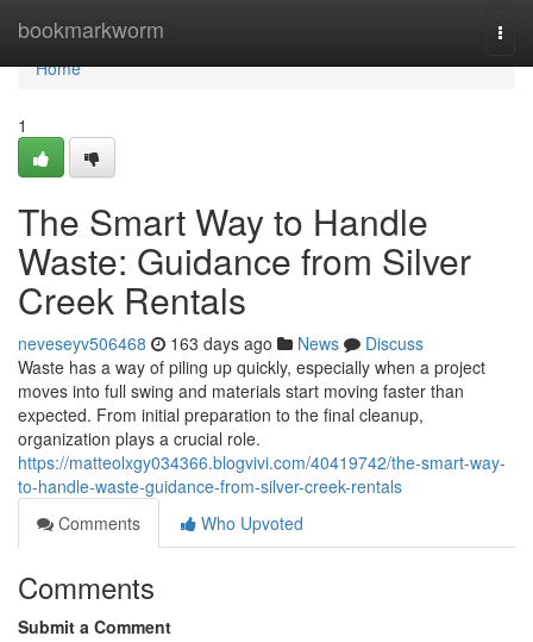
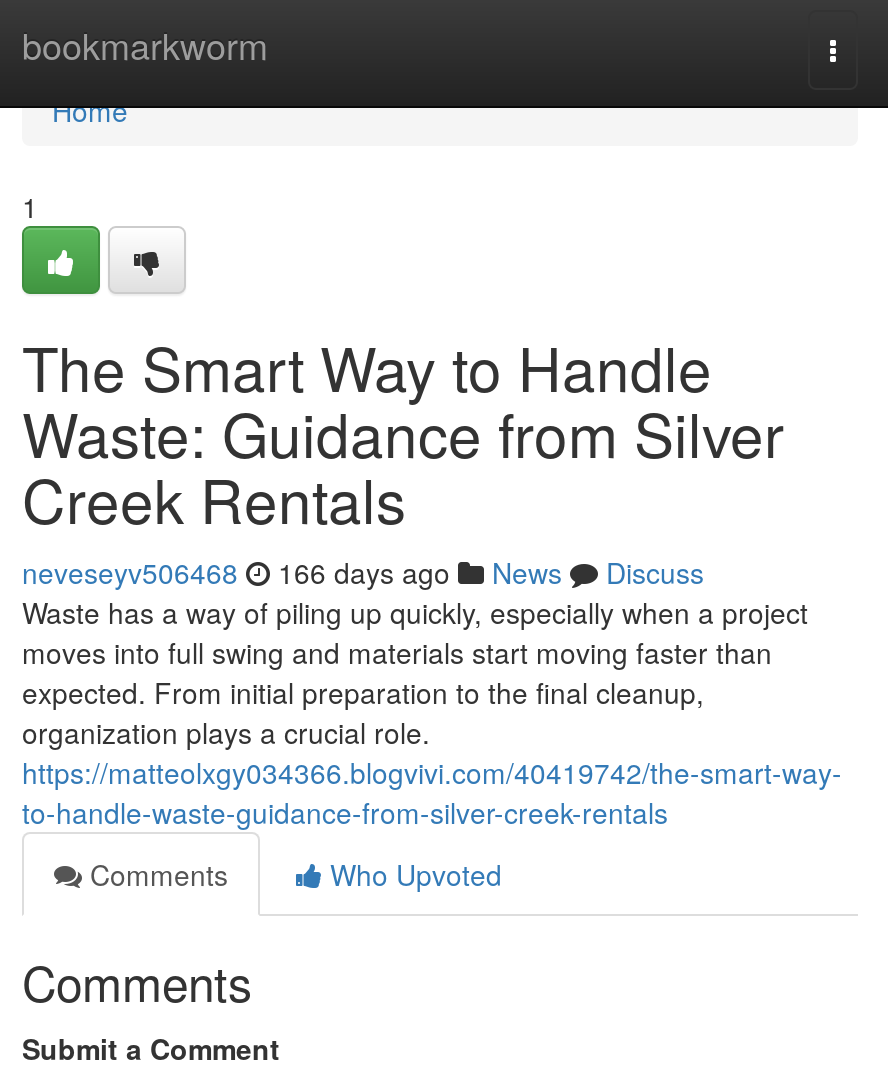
- neveseyv506468 163 days ago News Discuss
+ neveseyv506468 166 days ago News Discuss
